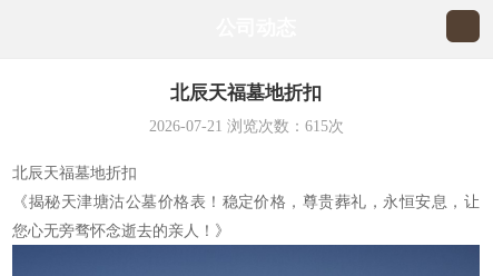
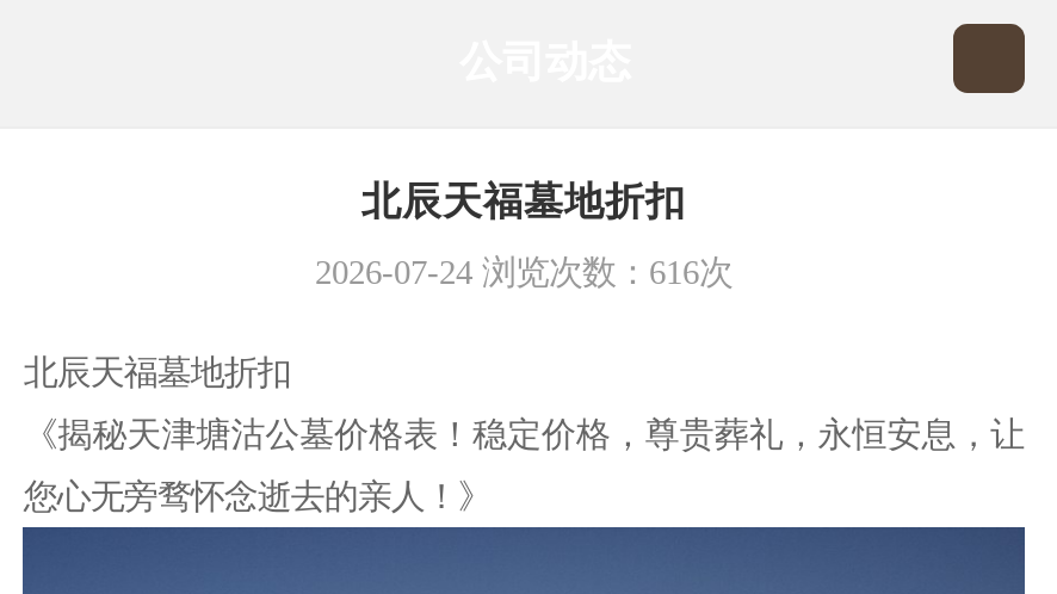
- 2026-07-21浏览次数：615次
+ 2026-07-24浏览次数：616次
